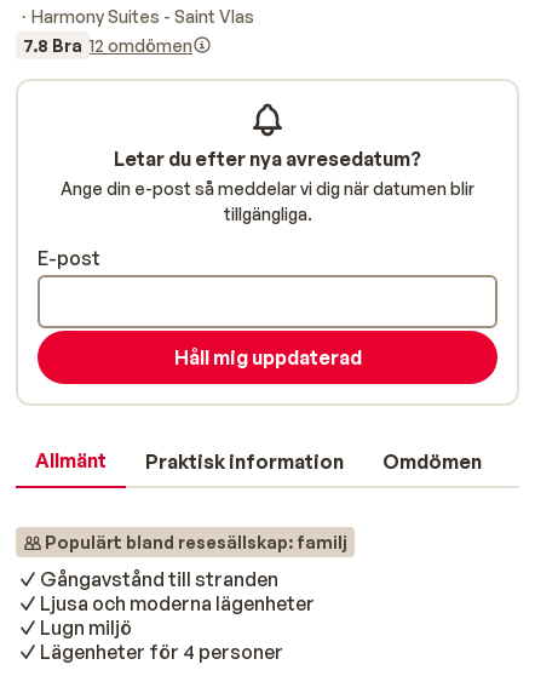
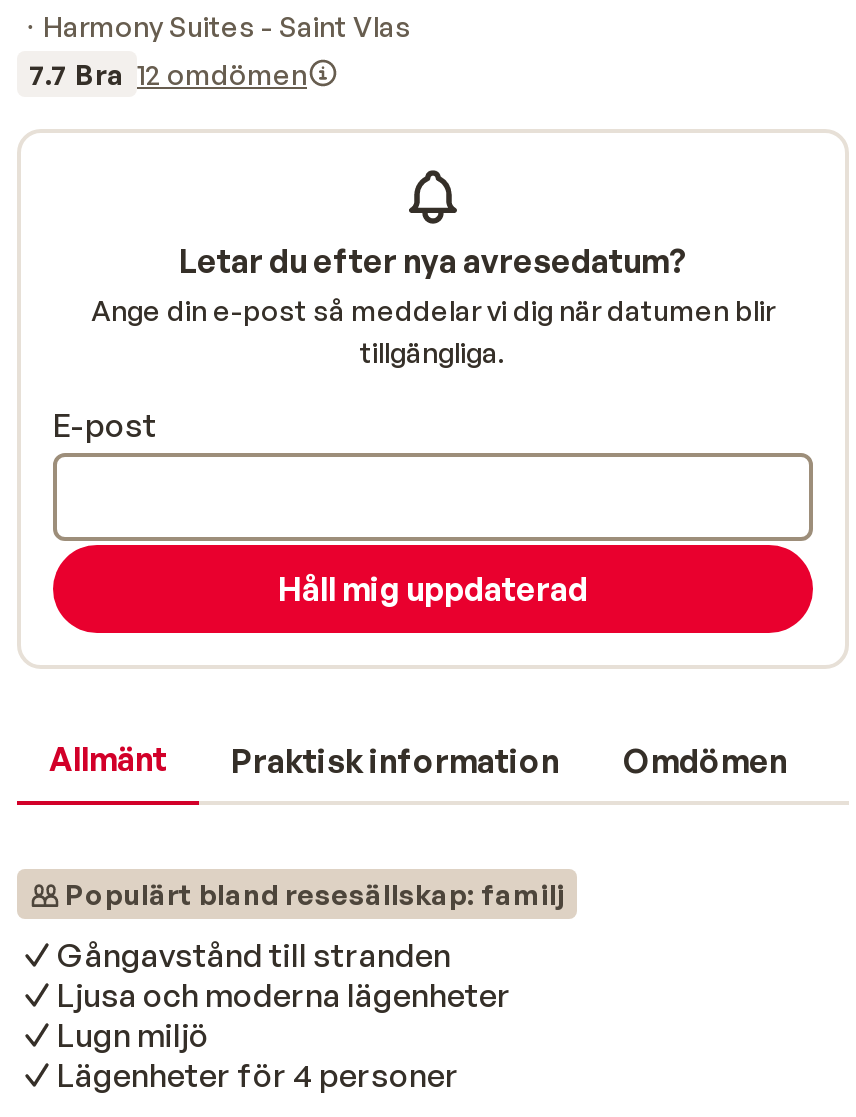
- 7.8 Bra 12 omdömen
+ 7.7 Bra 12 omdömen
